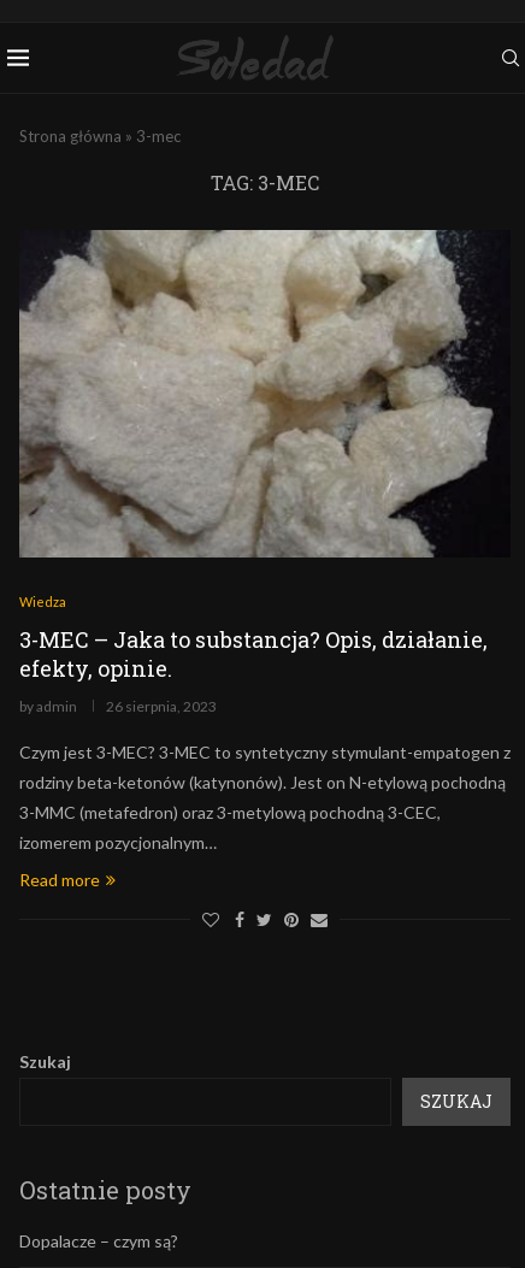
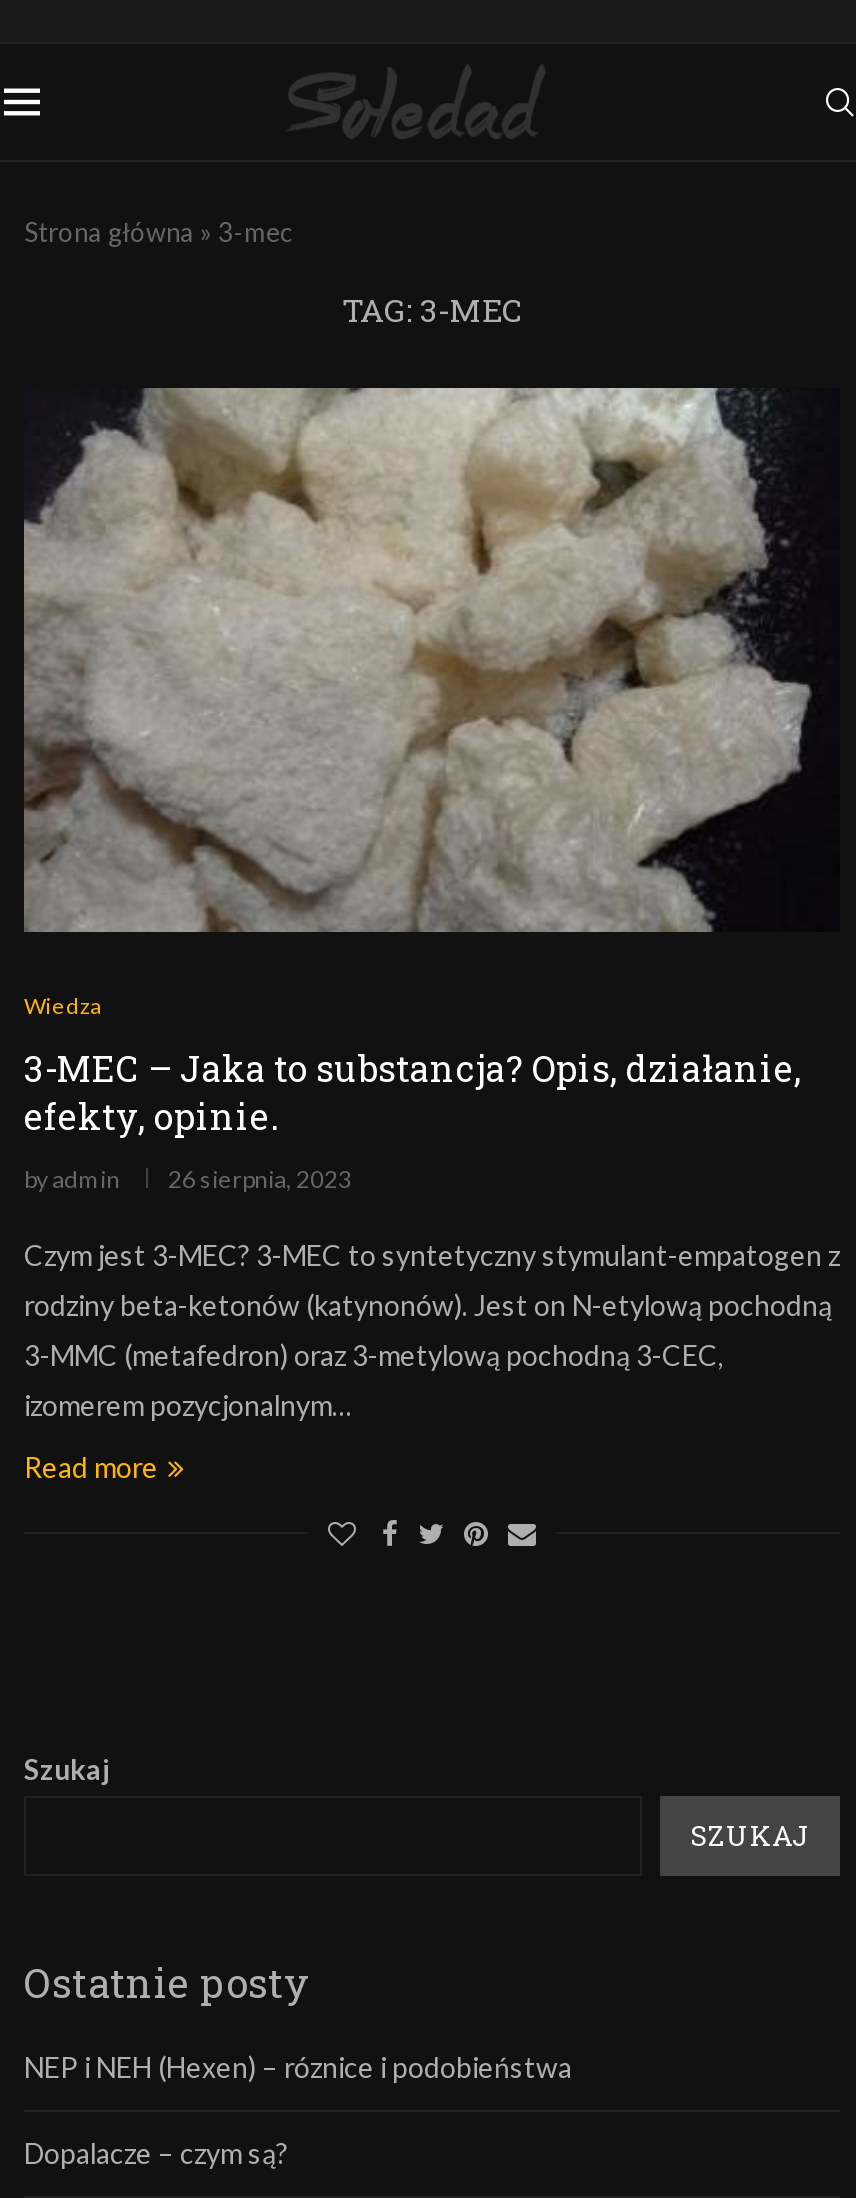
+ NEP i NEH (Hexen) – róznice i podobieństwa
